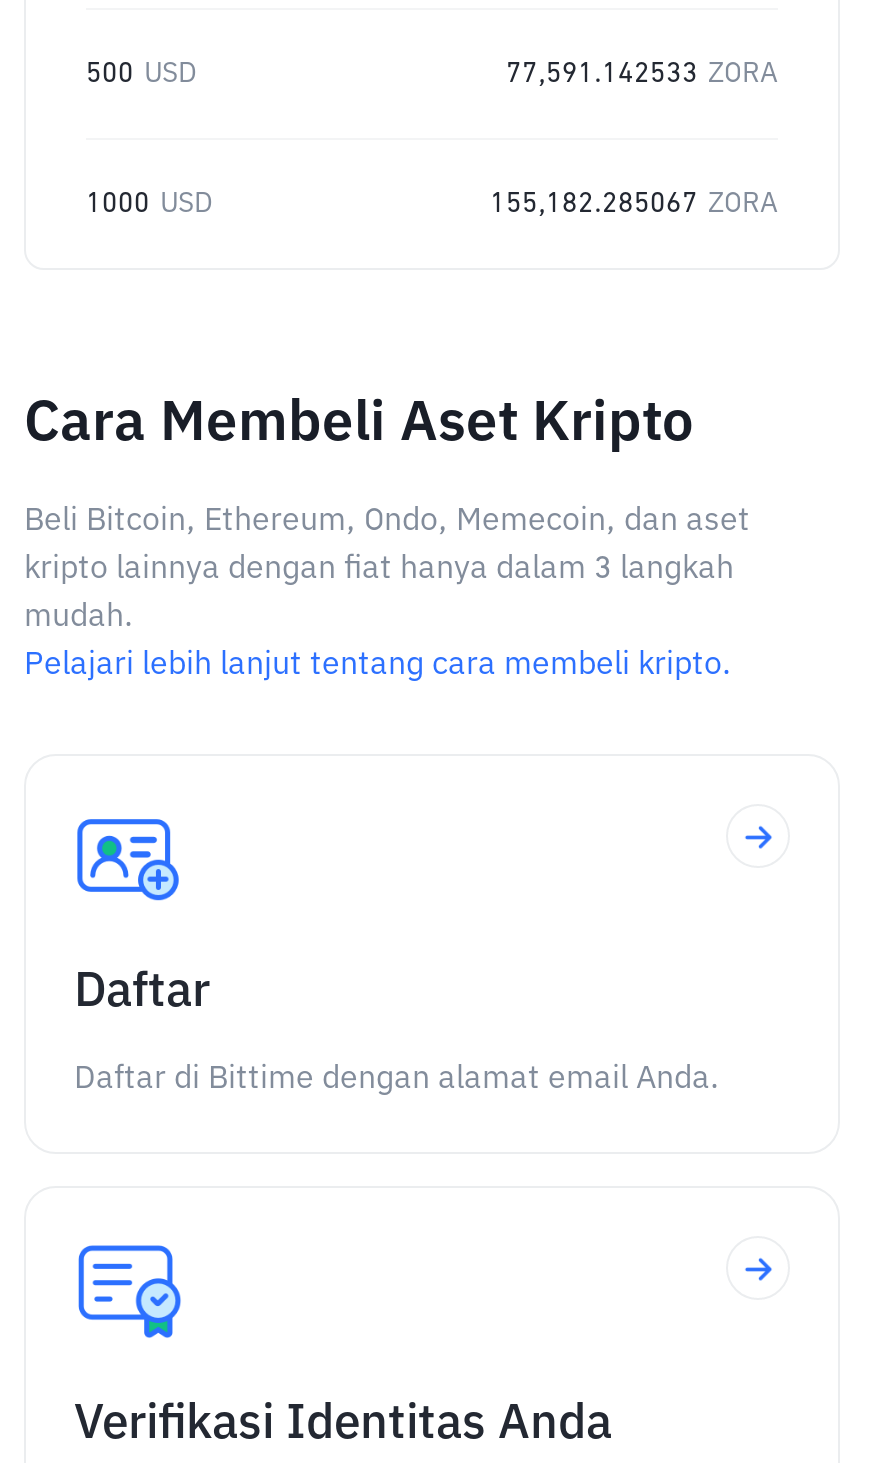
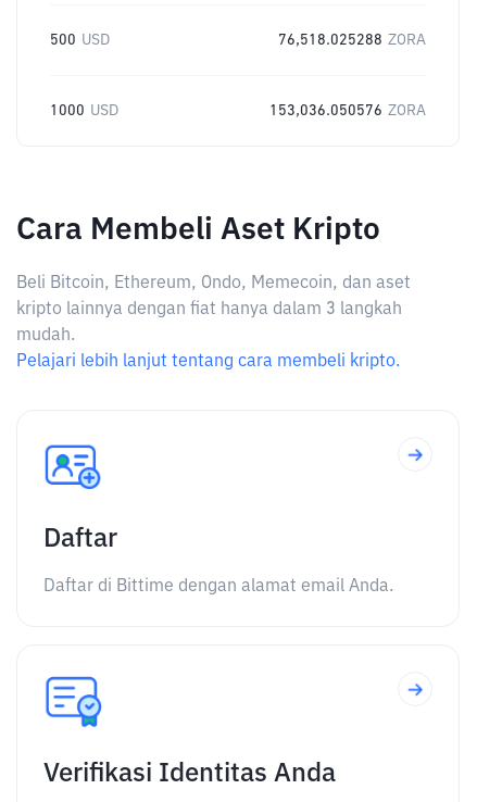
- 77,591.142533 ZORA
+ 76,518.025288 ZORA

- 155,182.285067 ZORA
+ 153,036.050576 ZORA
